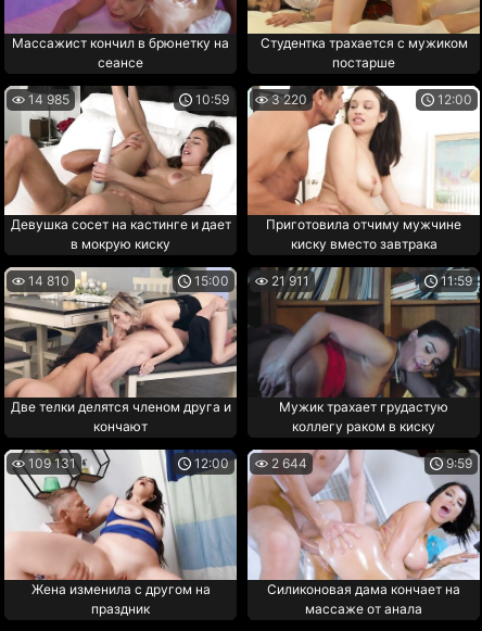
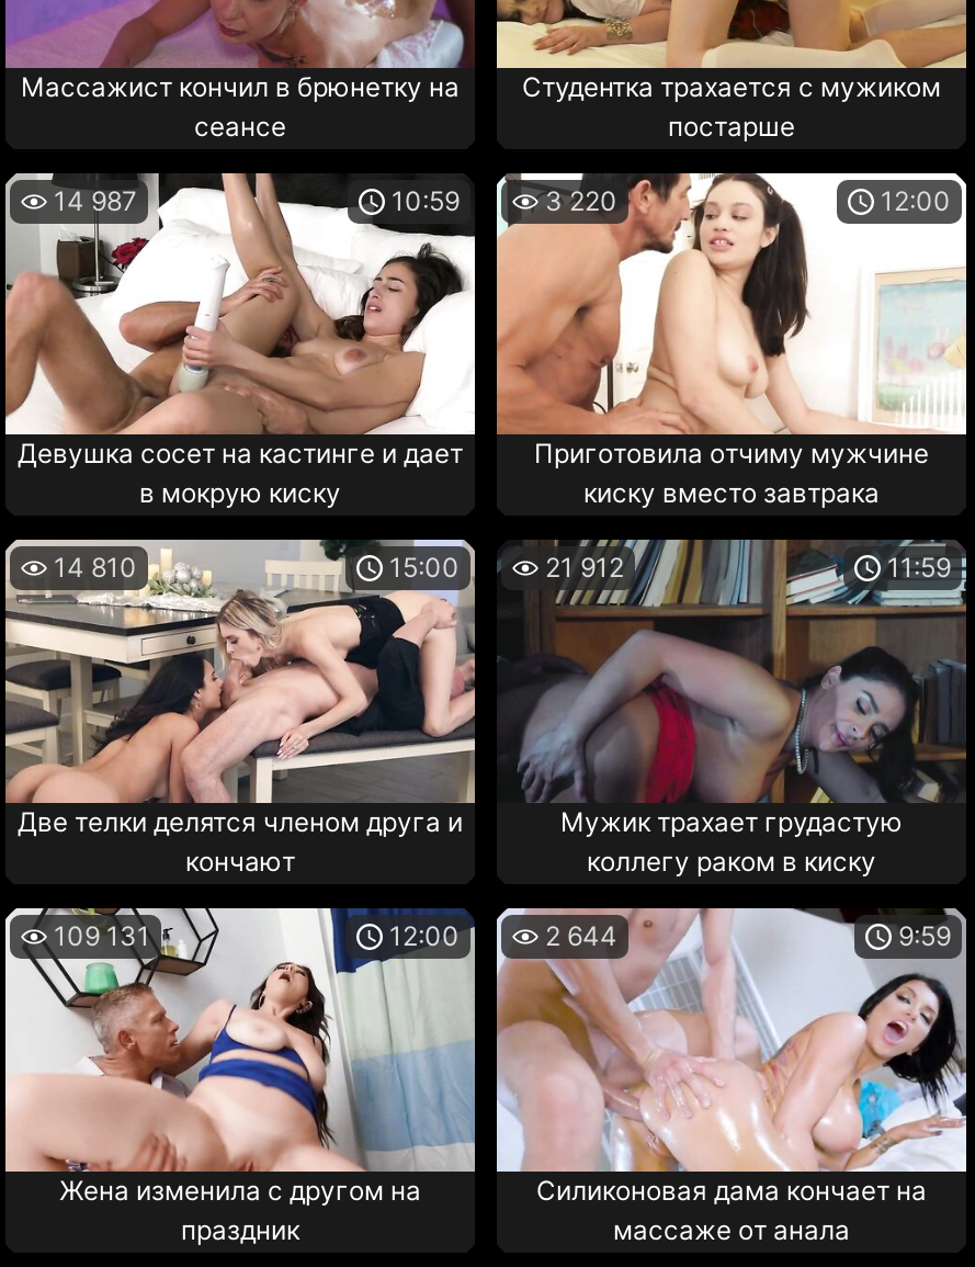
- 14 985
+ 14 987

- 21 911
+ 21 912
